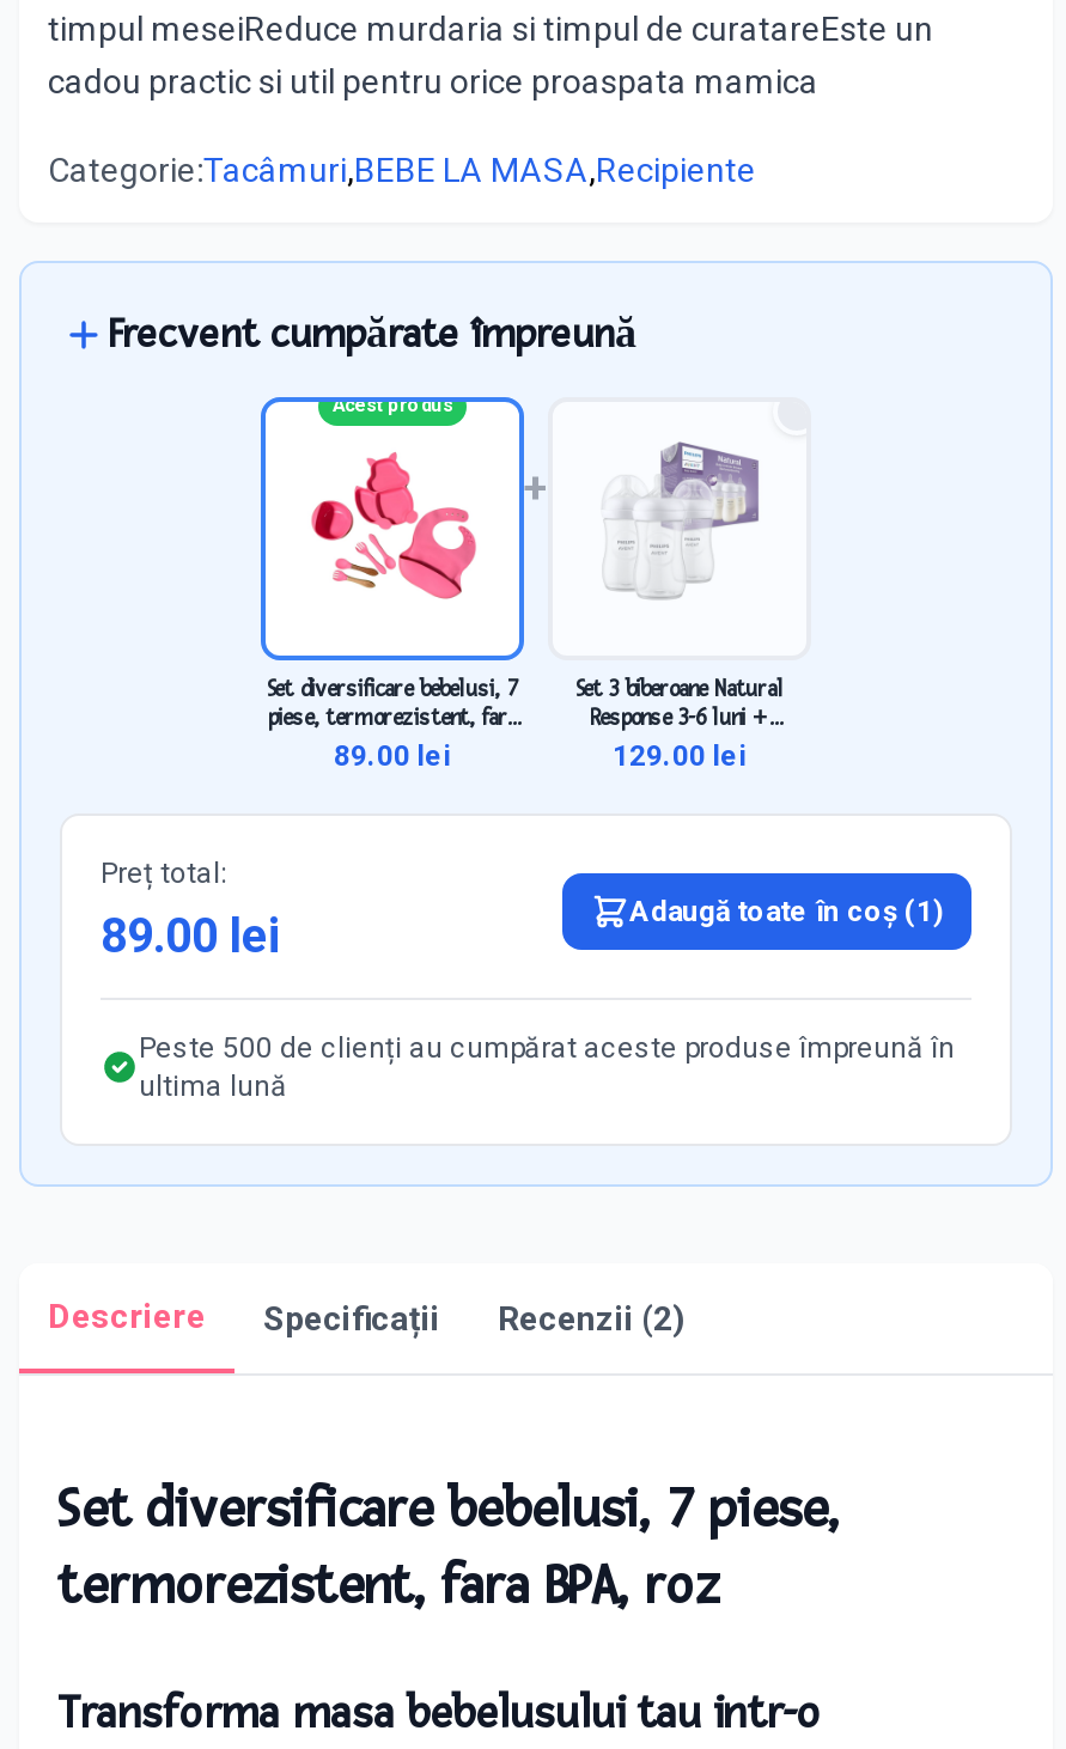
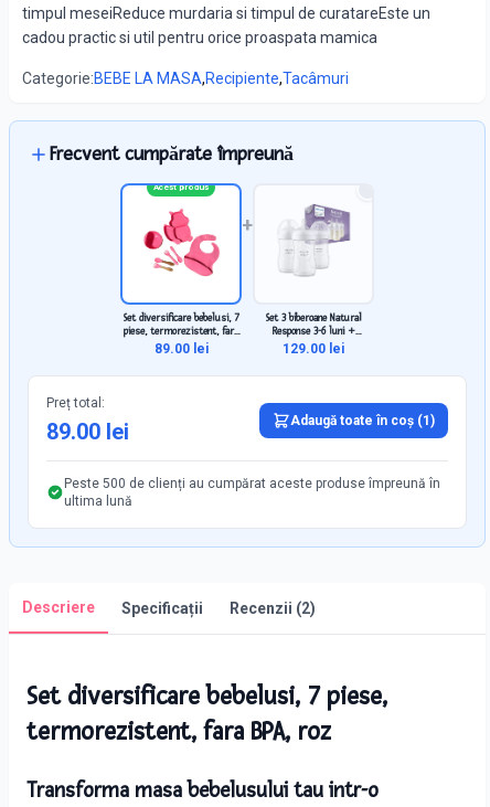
- Categorie:Tacâmuri,BEBE LA MASA,Recipiente
+ Categorie:BEBE LA MASA,Recipiente,Tacâmuri
